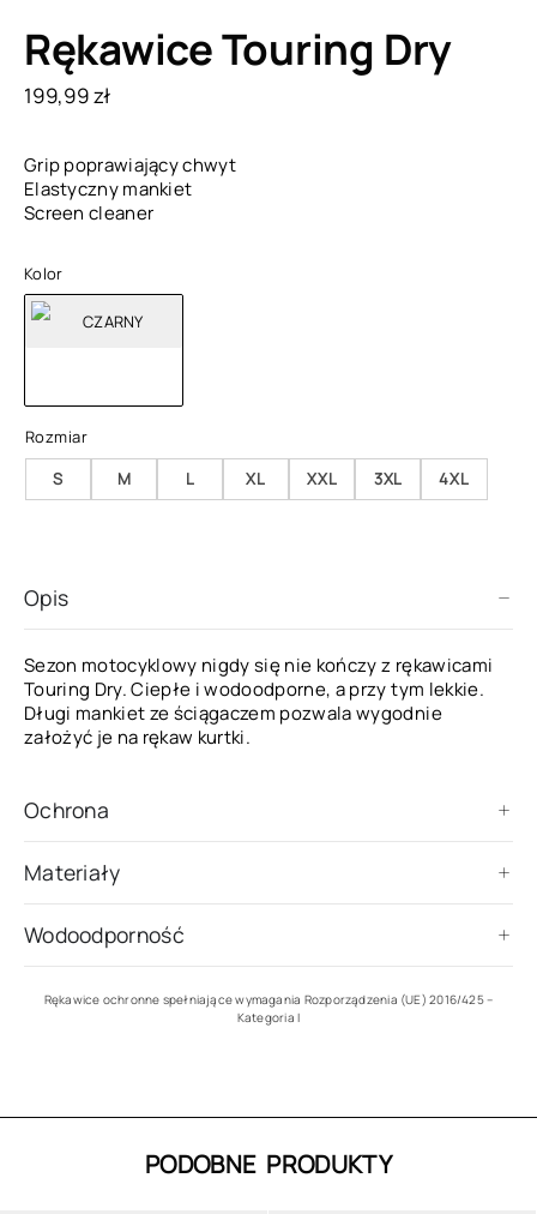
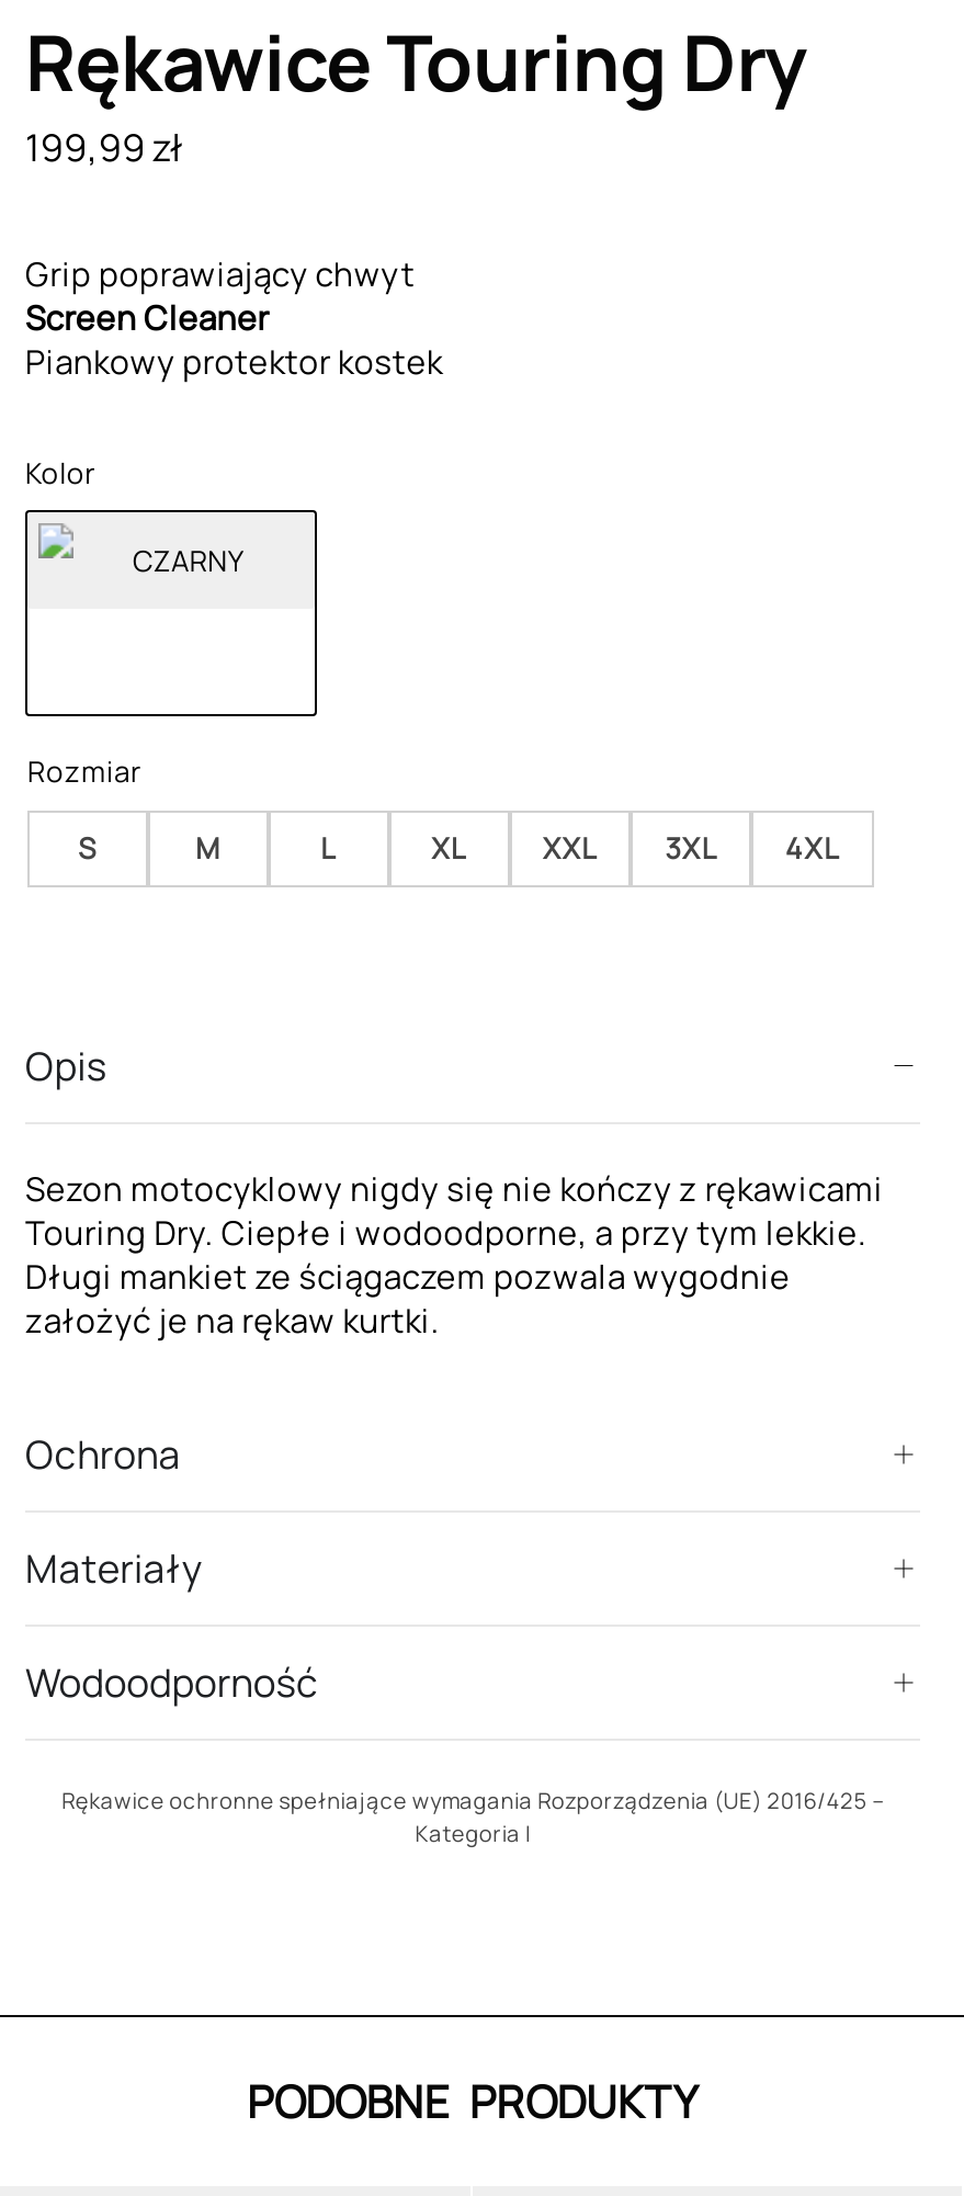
- Elastyczny mankiet
- Screen cleaner
+ Screen Cleaner
+ Piankowy protektor kostek
